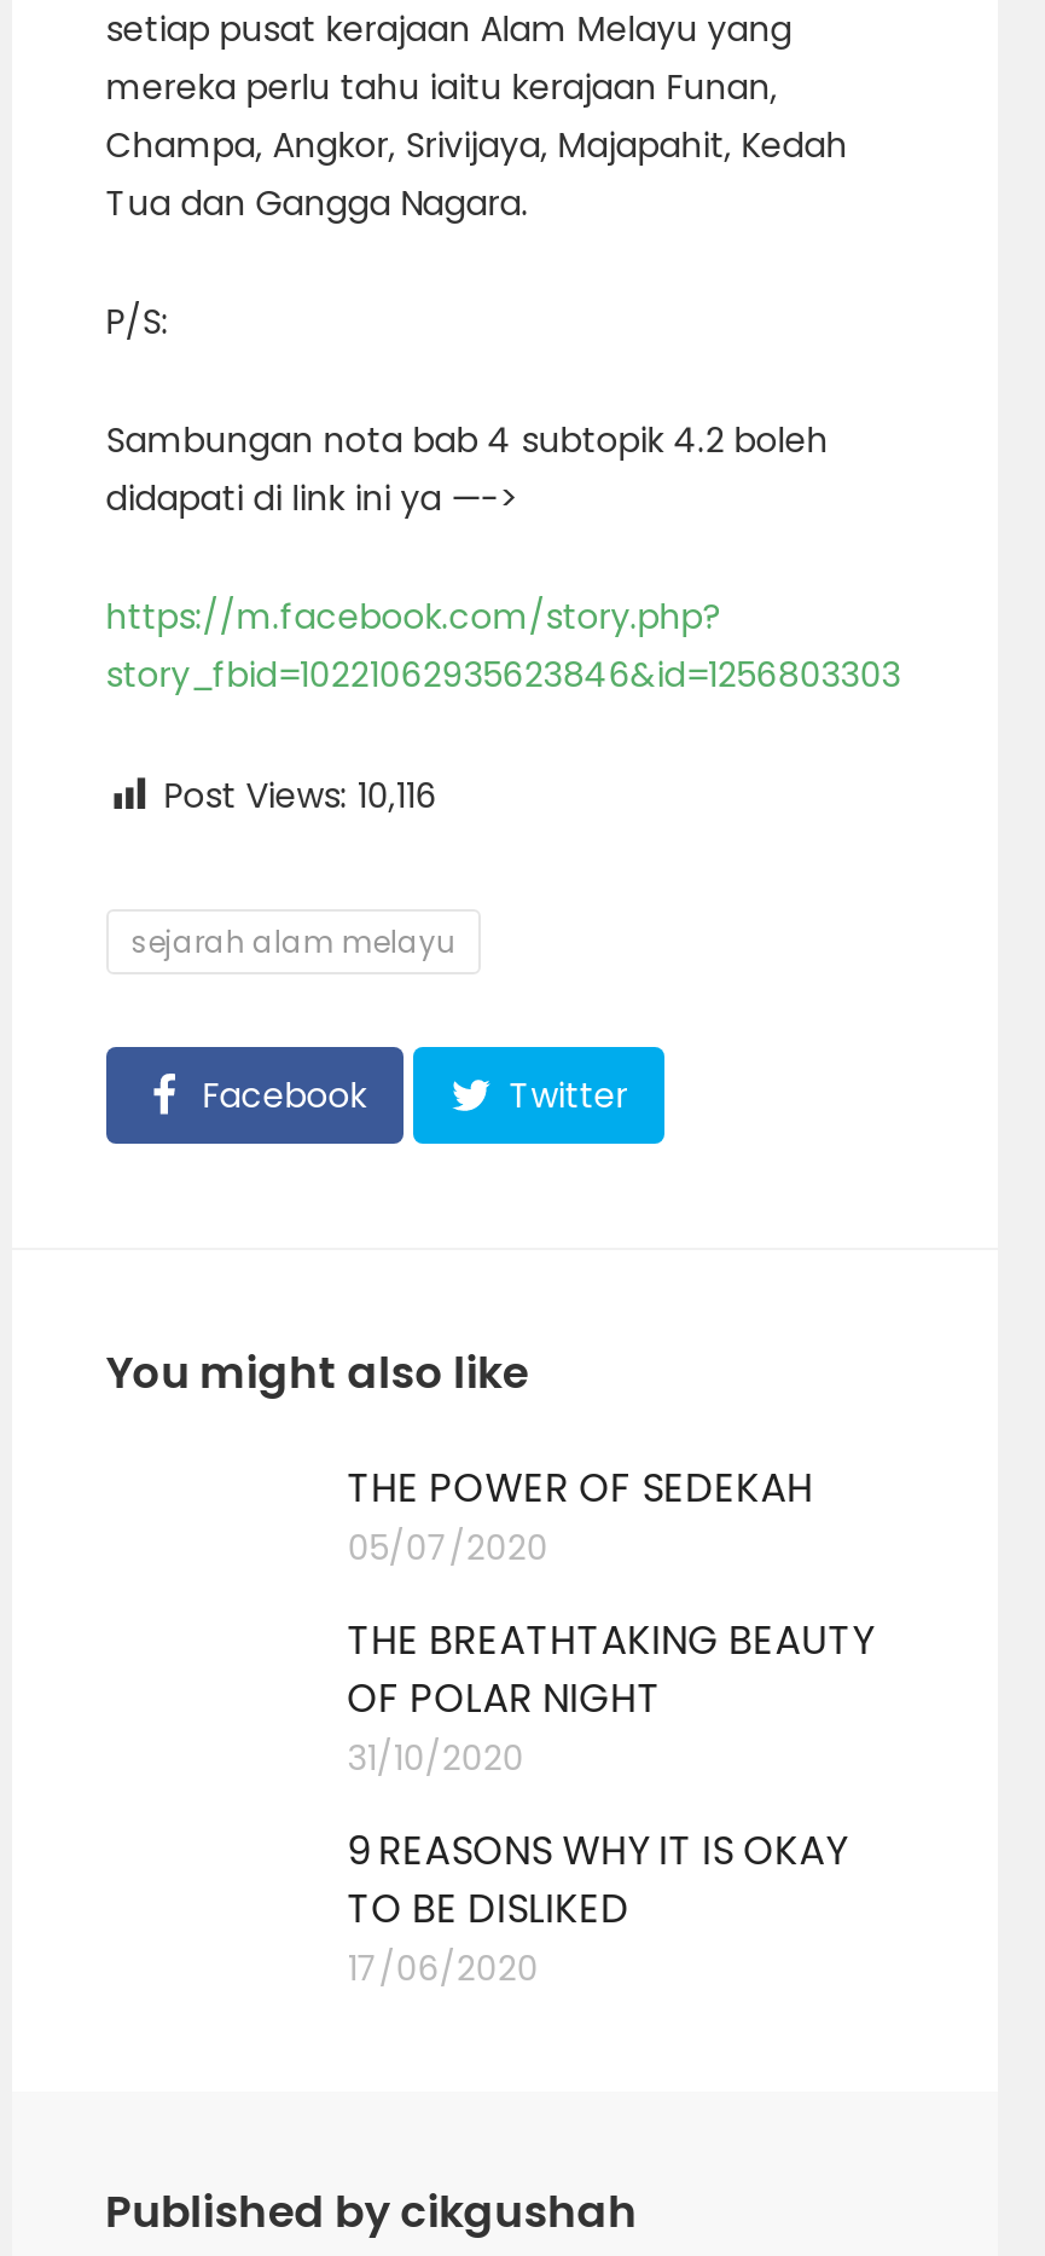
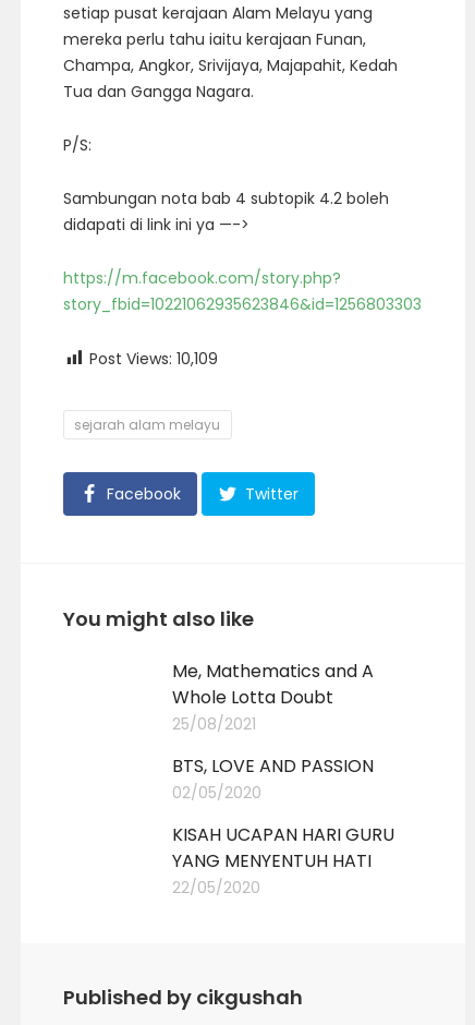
- Post Views: 10,116
+ Post Views: 10,109

- THE POWER OF SEDEKAH
- 05/07/2020
+ Me, Mathematics and A
+ Whole Lotta Doubt
+ 25/08/2021

- THE BREATHTAKING BEAUTY
- OF POLAR NIGHT
- 31/10/2020
+ BTS, LOVE AND PASSION
+ 02/05/2020

- 9 REASONS WHY IT IS OKAY
- TO BE DISLIKED
- 17/06/2020
+ KISAH UCAPAN HARI GURU
+ YANG MENYENTUH HATI
+ 22/05/2020
